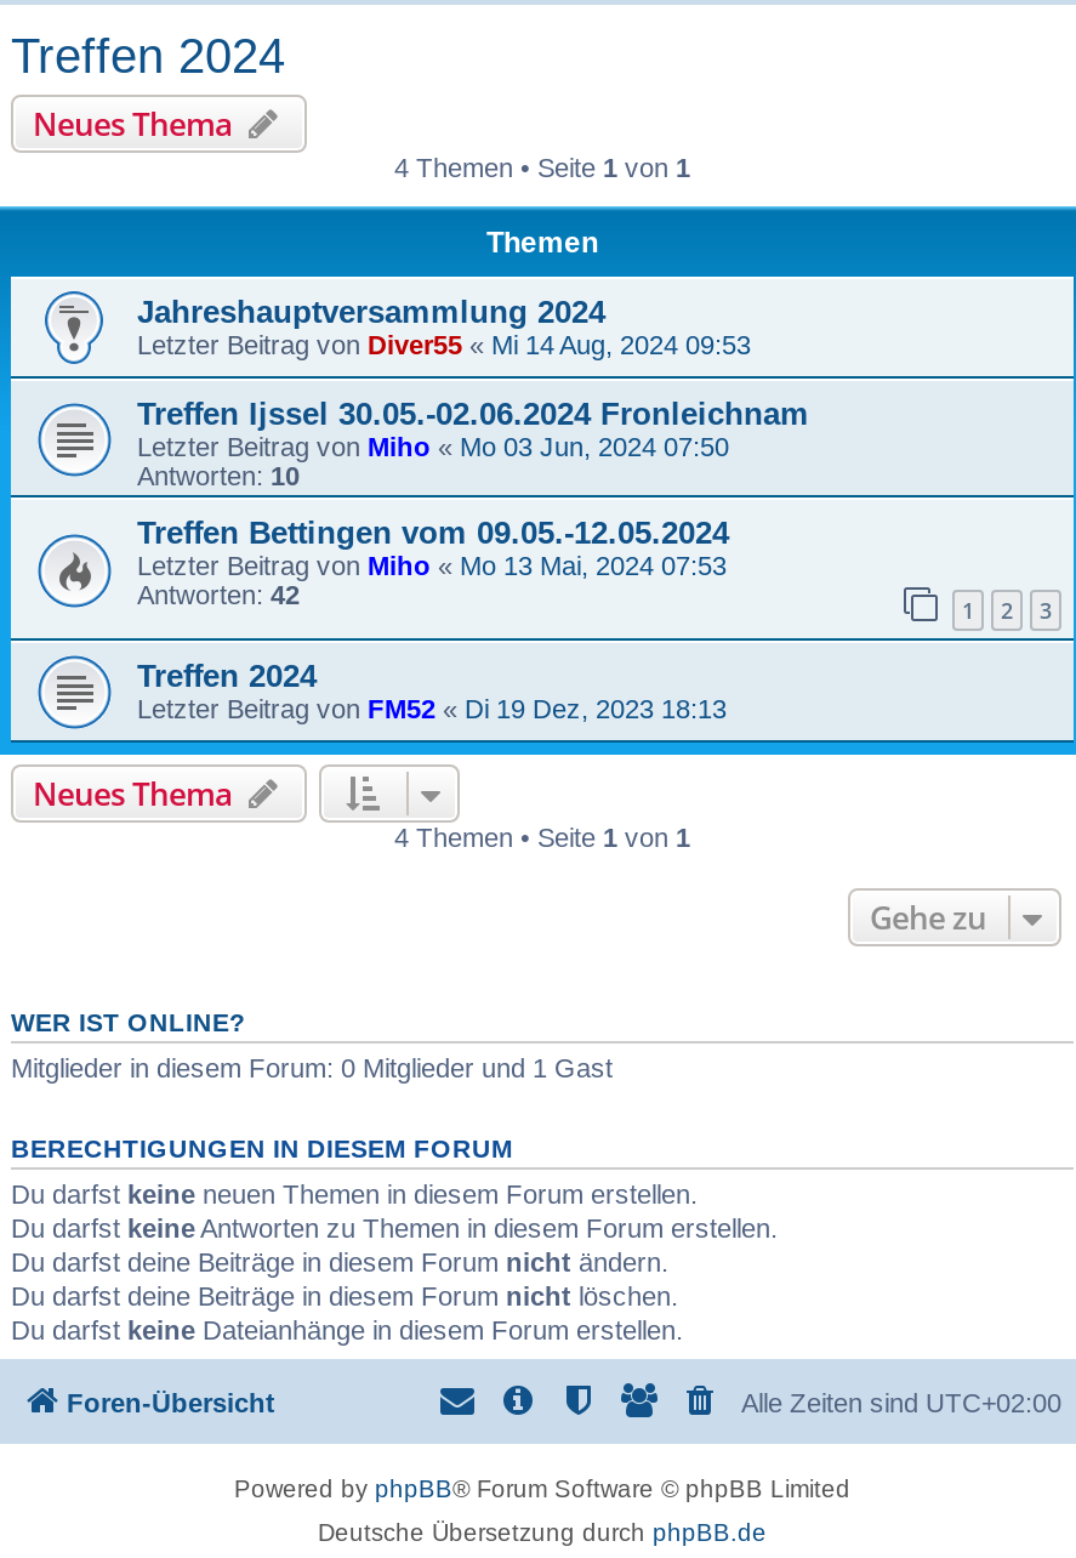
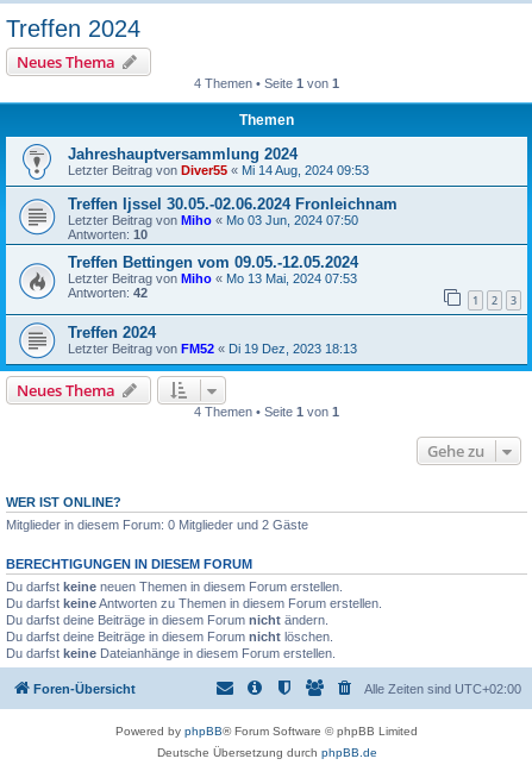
- Mitglieder in diesem Forum: 0 Mitglieder und 1 Gast
+ Mitglieder in diesem Forum: 0 Mitglieder und 2 Gäste
